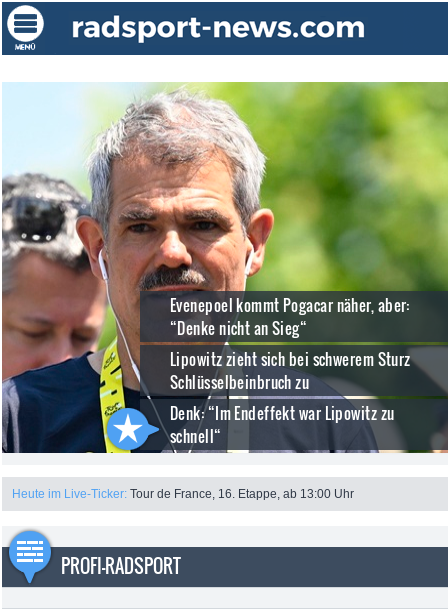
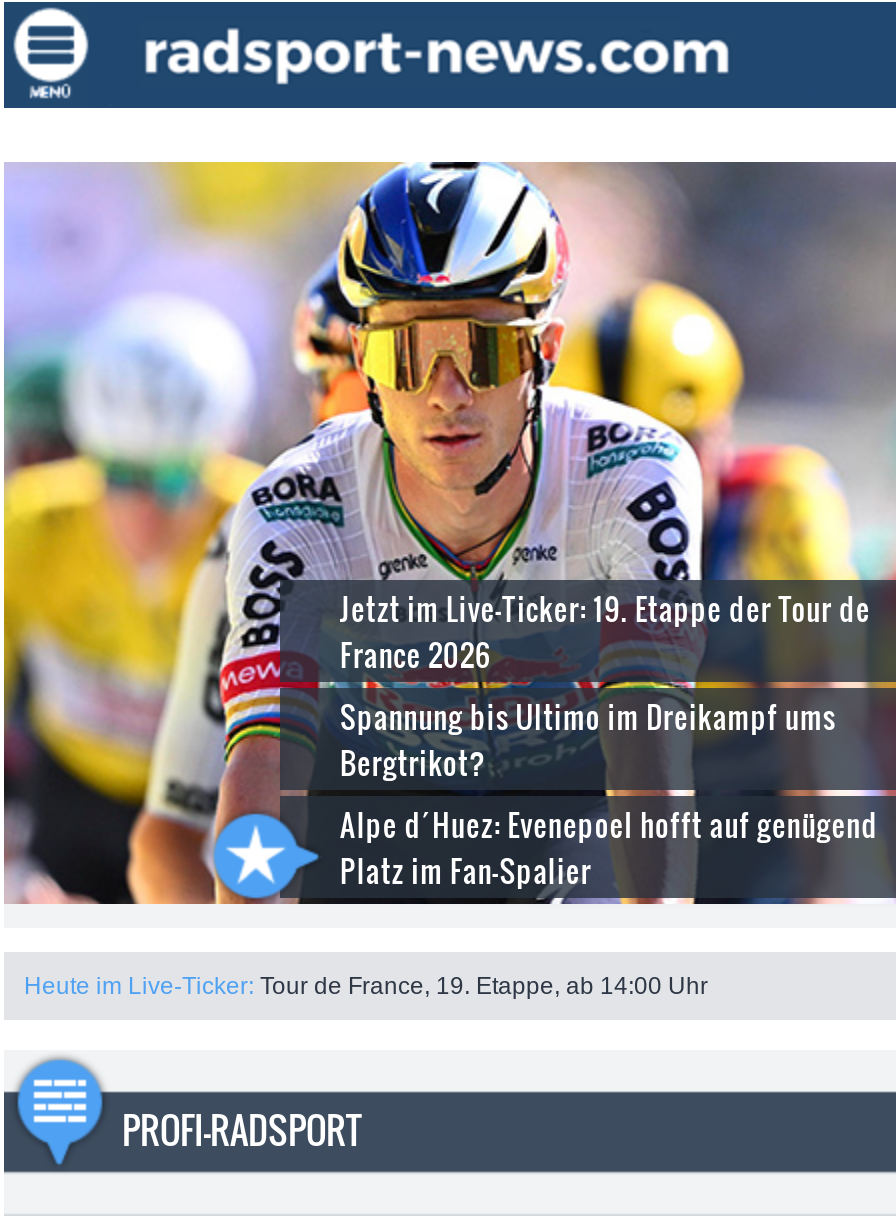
- [image]
- Evenepoel kommt Pogacar näher, aber:
- “Denke nicht an Sieg“
+ [image]
+ Jetzt im Live-Ticker: 19. Etappe der Tour de
+ France 2026

- Lipowitz zieht sich bei schwerem Sturz
- Schlüsselbeinbruch zu
+ Spannung bis Ultimo im Dreikampf ums
+ Bergtrikot?

- Denk: “Im Endeffekt war Lipowitz zu
- schnell“
+ Alpe d´Huez: Evenepoel hofft auf genügend
+ Platz im Fan-Spalier

- Heute im Live-Ticker: Tour de France, 16. Etappe, ab 13:00 Uhr
+ Heute im Live-Ticker: Tour de France, 19. Etappe, ab 14:00 Uhr
